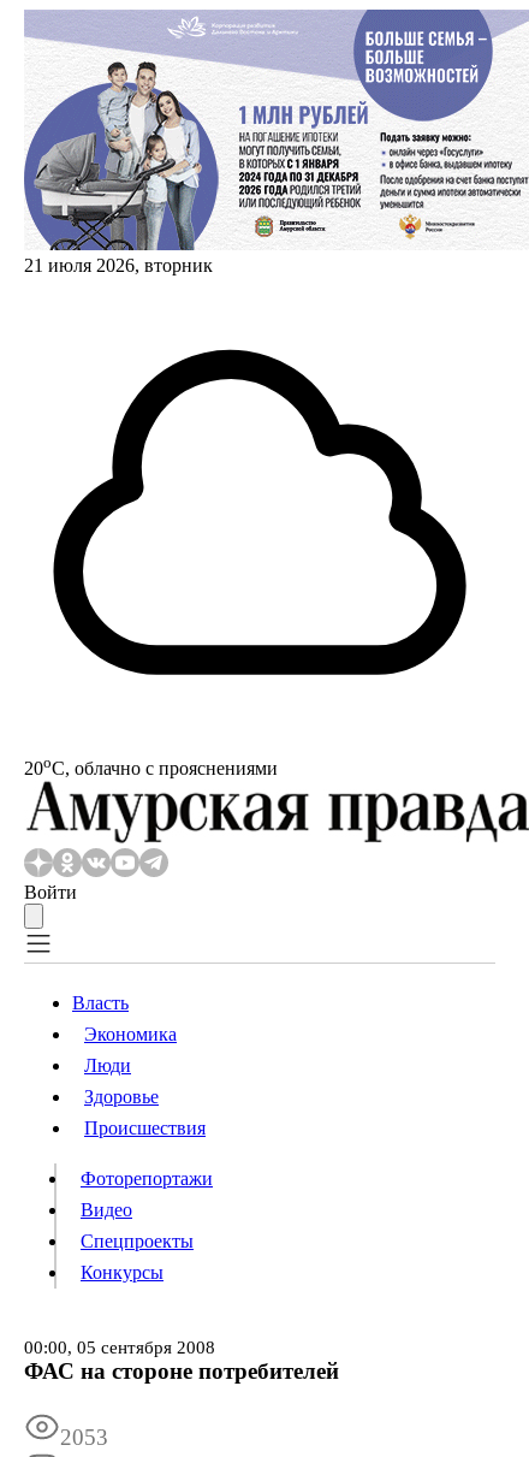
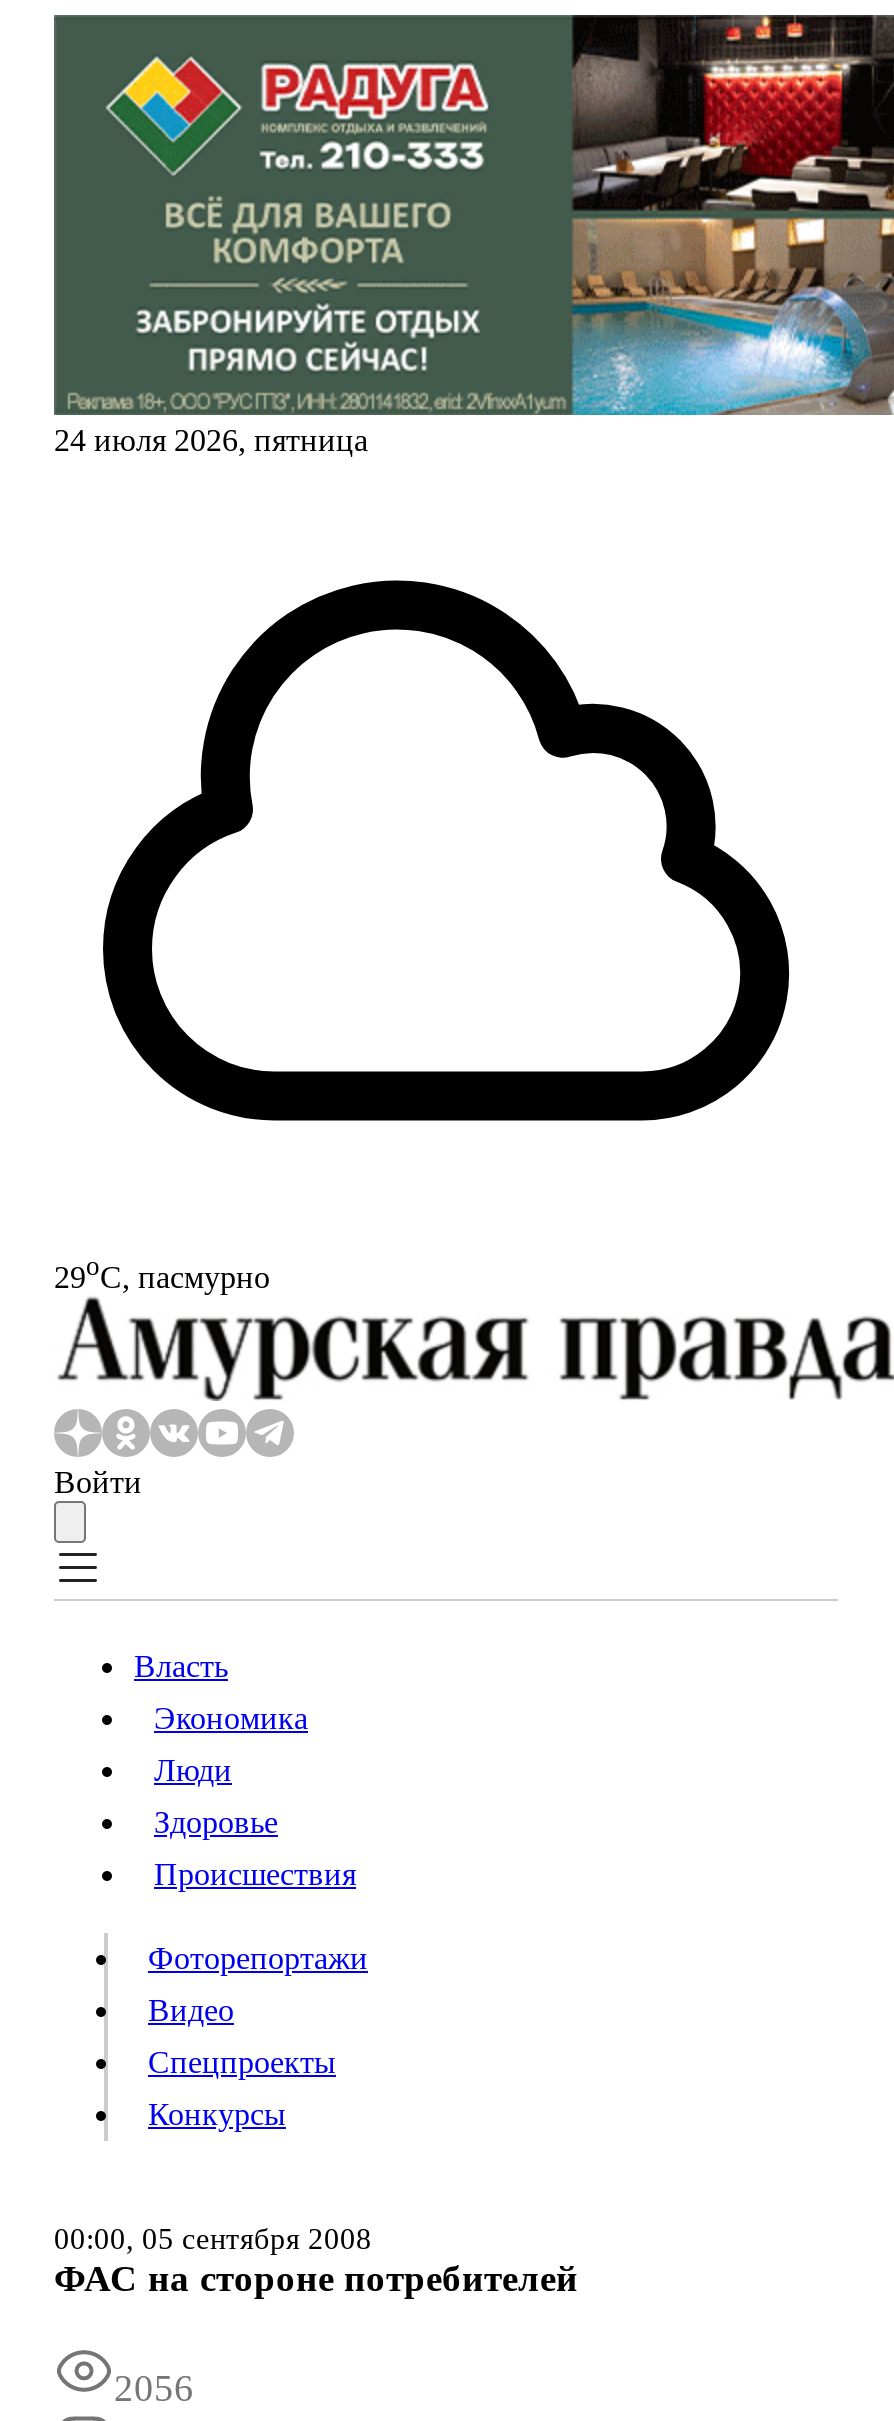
- [image]
- 21 июля 2026, вторник
+ [image]
+ 24 июля 2026, пятница

- 20oС, облачно с прояснениями
+ 29oС, пасмурно

- 2053
+ 2056
